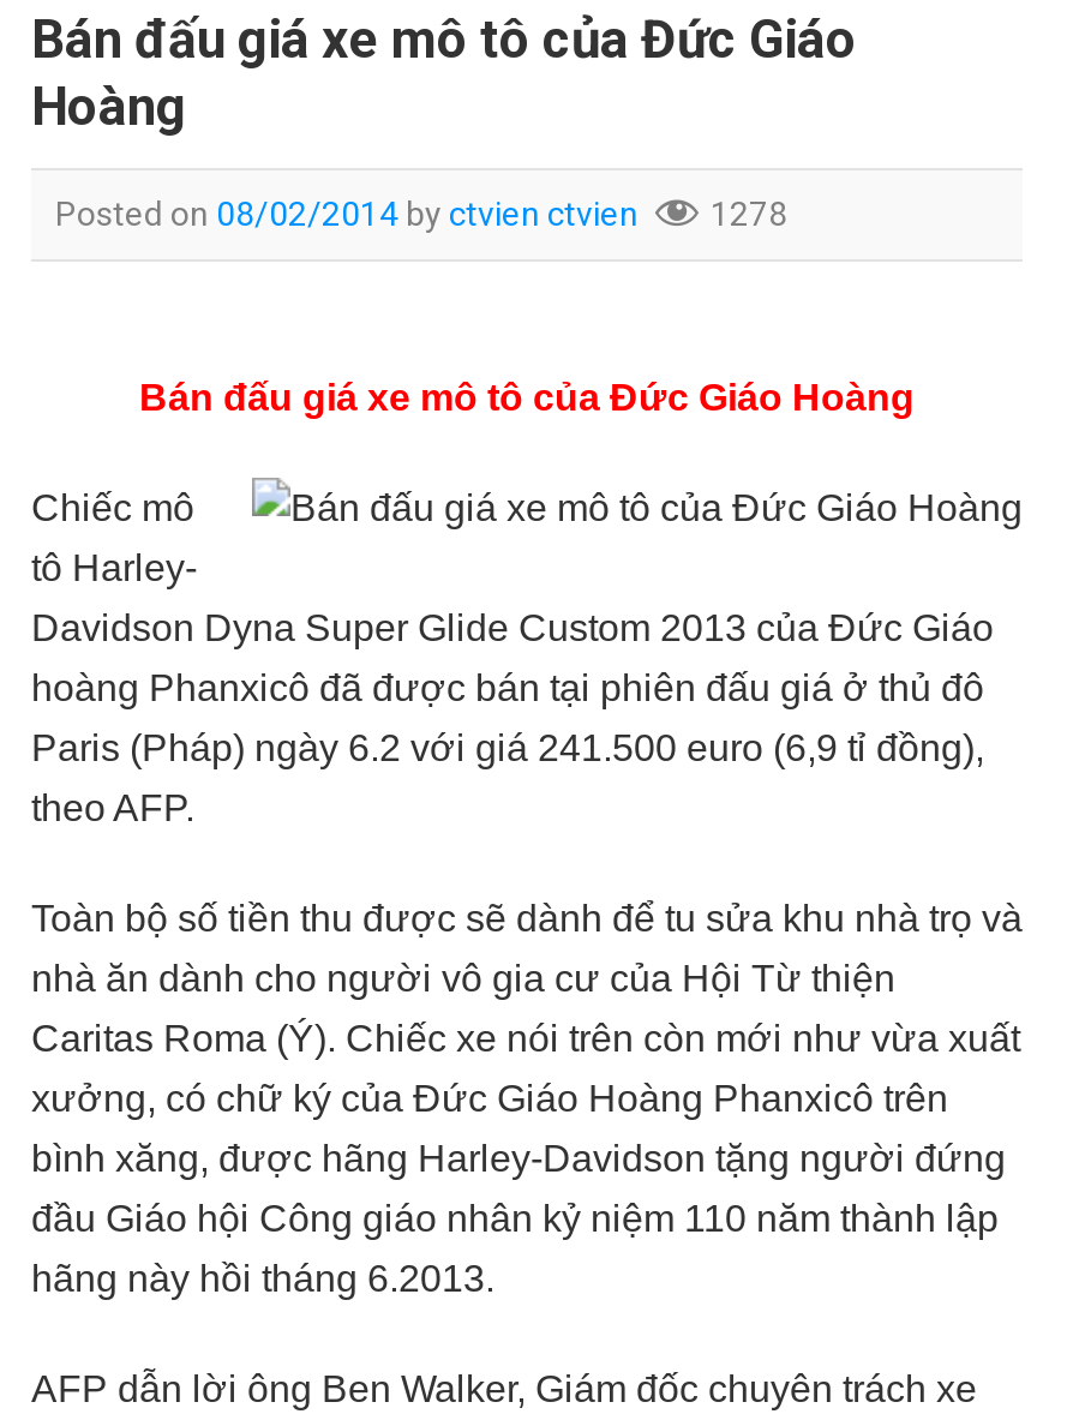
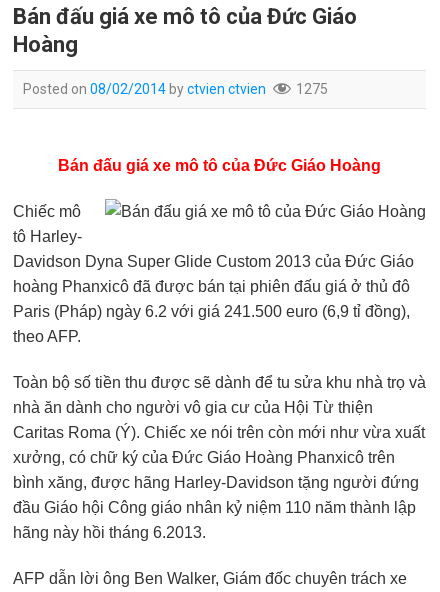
- Posted on 08/02/2014 by ctvien ctvien 1278
+ Posted on 08/02/2014 by ctvien ctvien 1275
